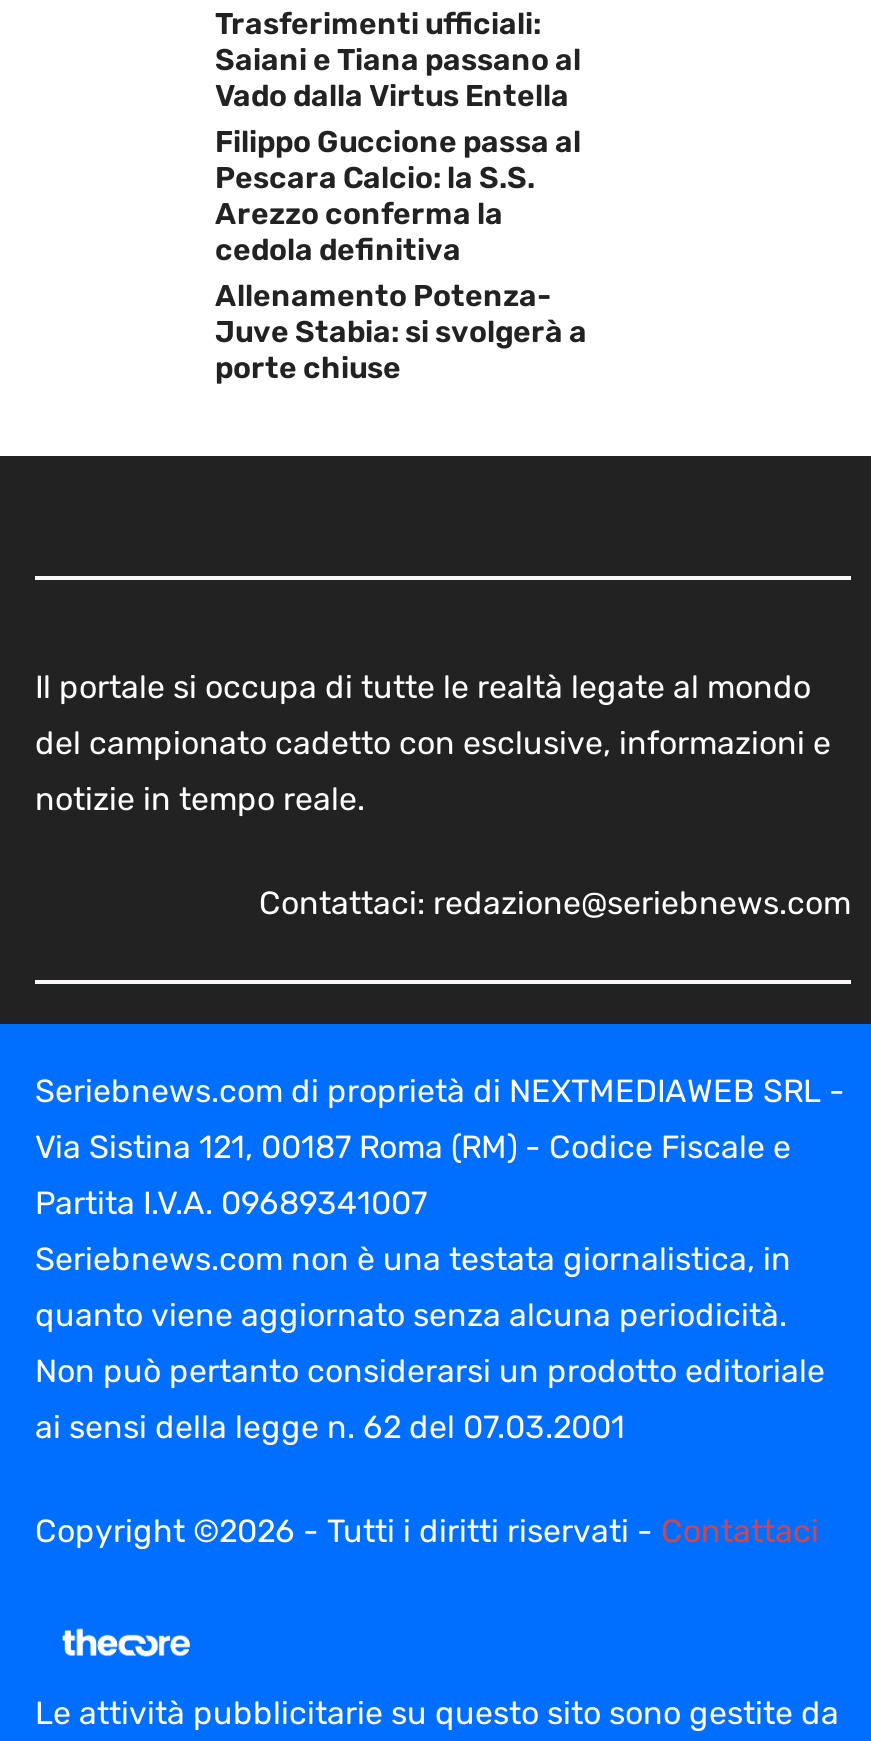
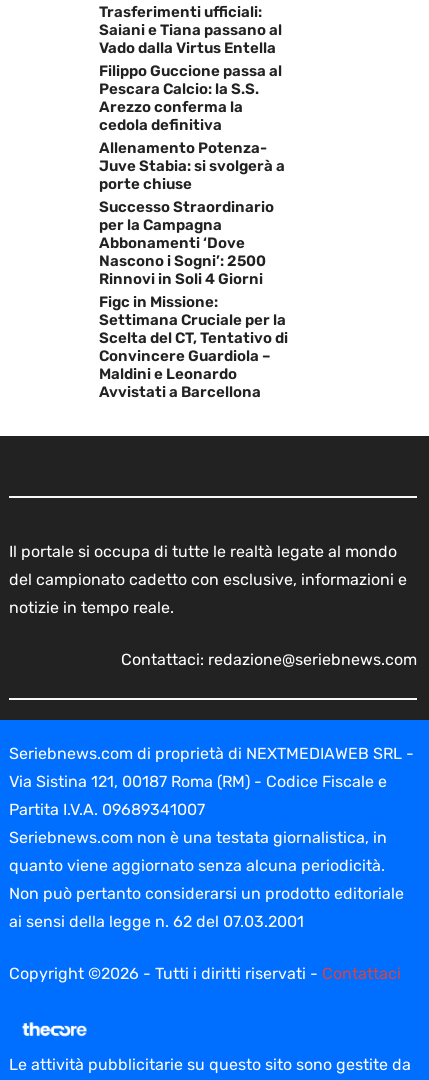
+ Successo Straordinario
+ per la Campagna
+ Abbonamenti ‘Dove
+ Nascono i Sogni’: 2500
+ Rinnovi in Soli 4 Giorni
+ Figc in Missione:
+ Settimana Cruciale per la
+ Scelta del CT, Tentativo di
+ Convincere Guardiola –
+ Maldini e Leonardo
+ Avvistati a Barcellona
